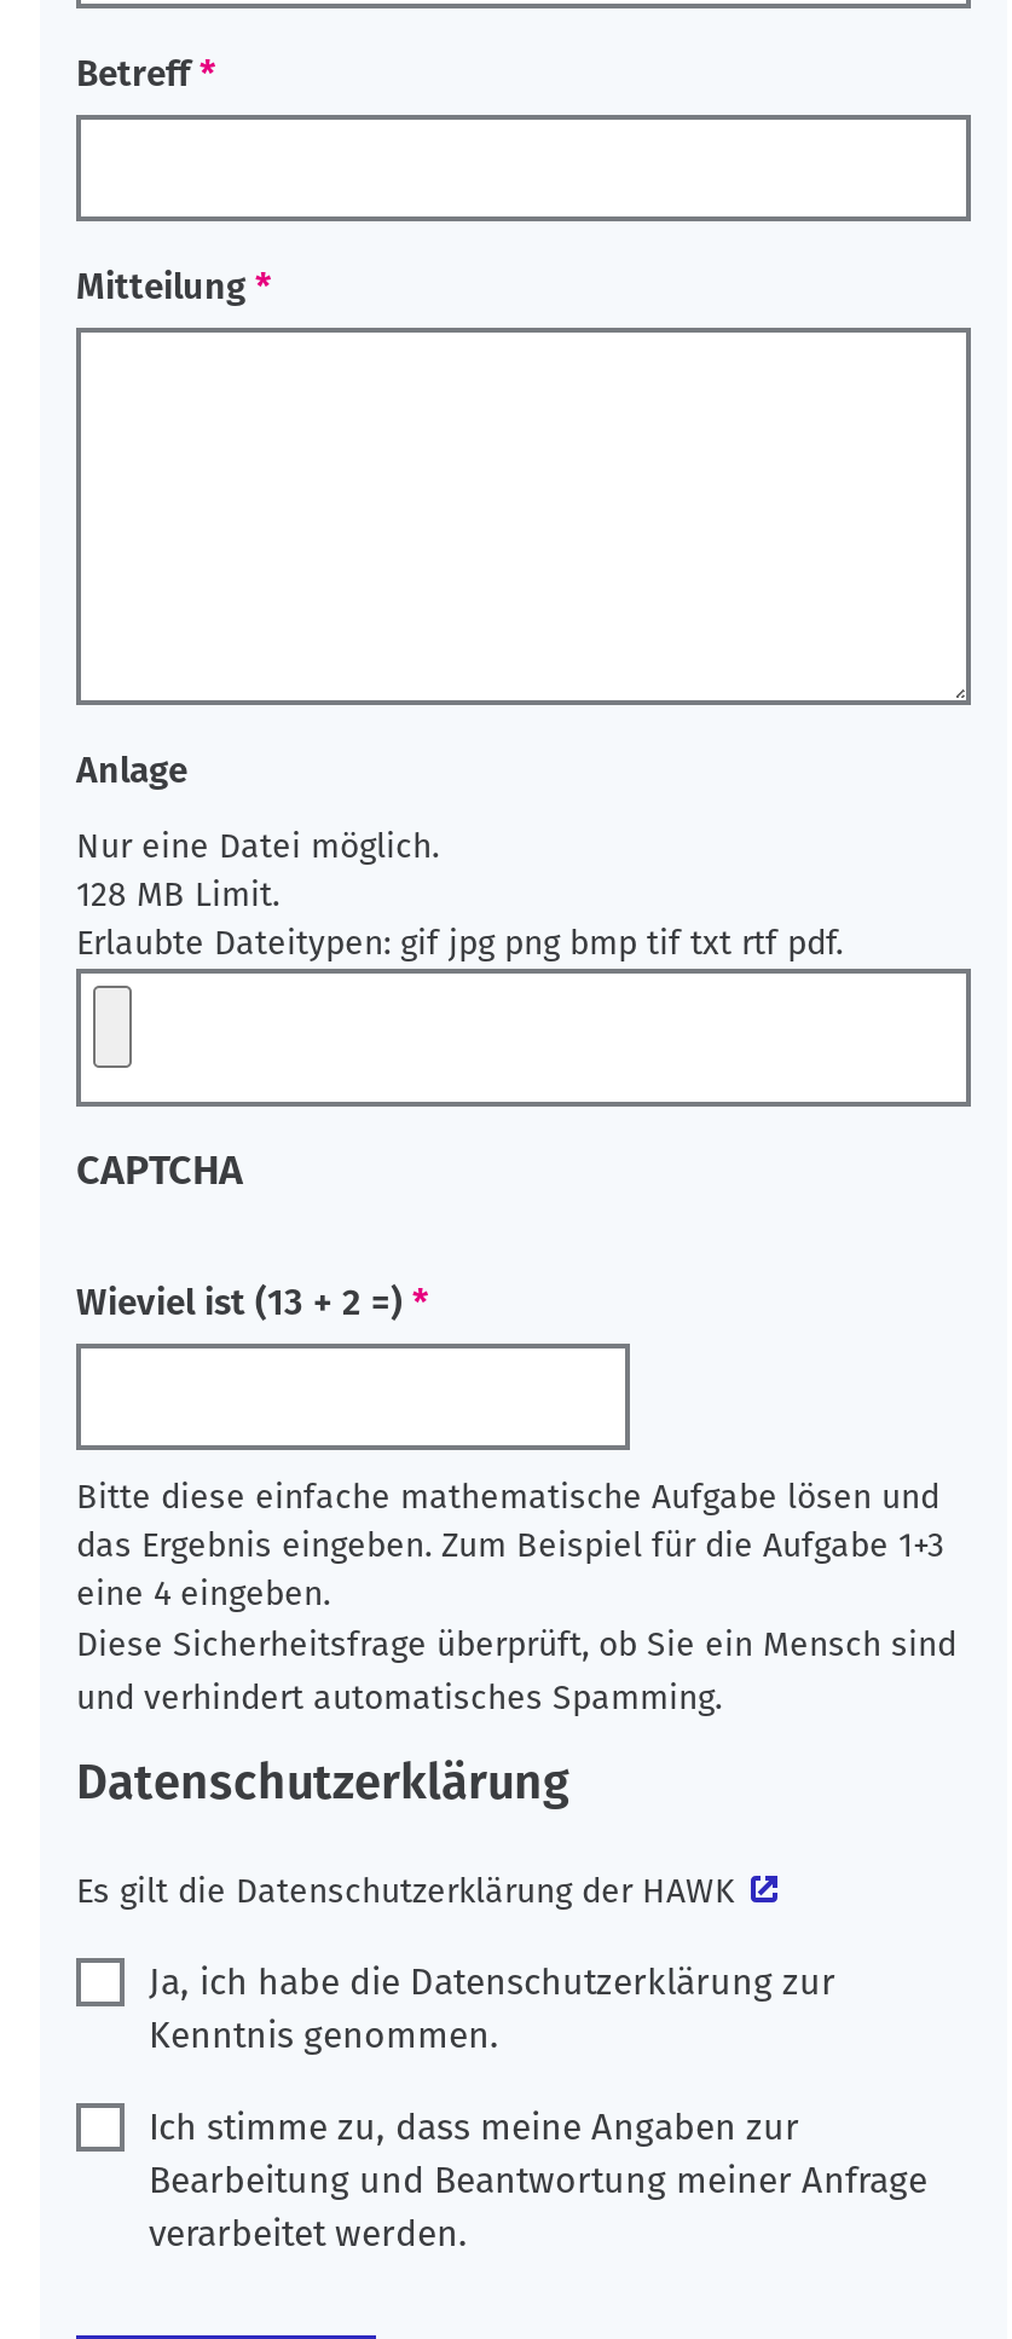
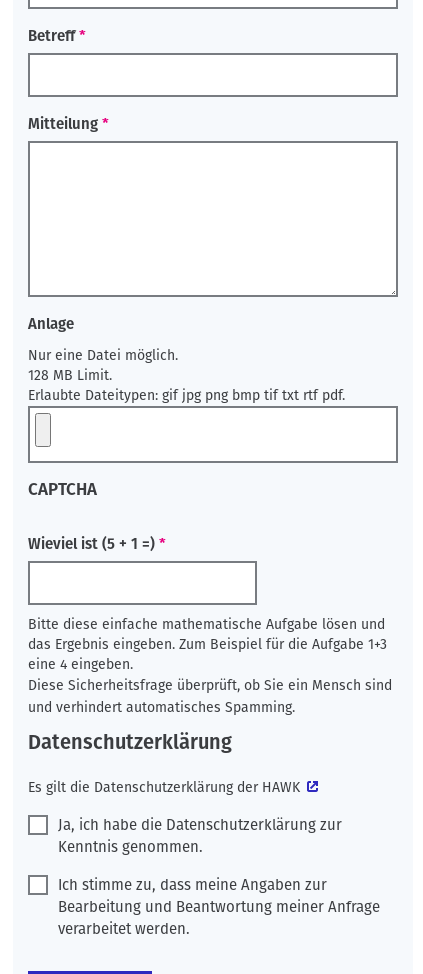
- Wieviel ist (13 + 2 =)
+ Wieviel ist (5 + 1 =)
